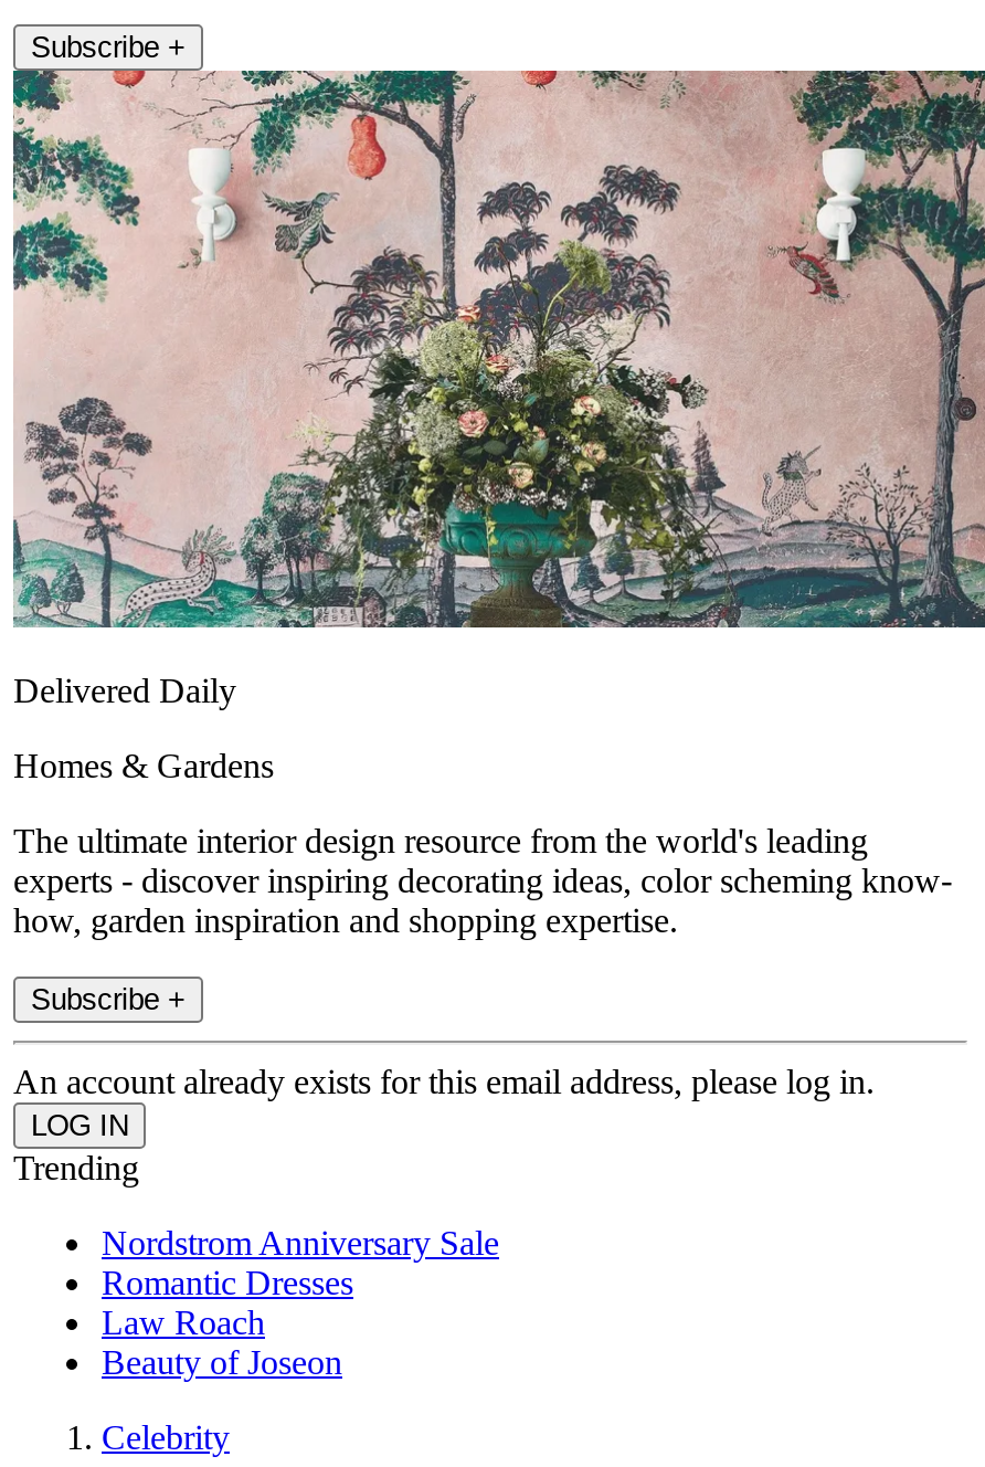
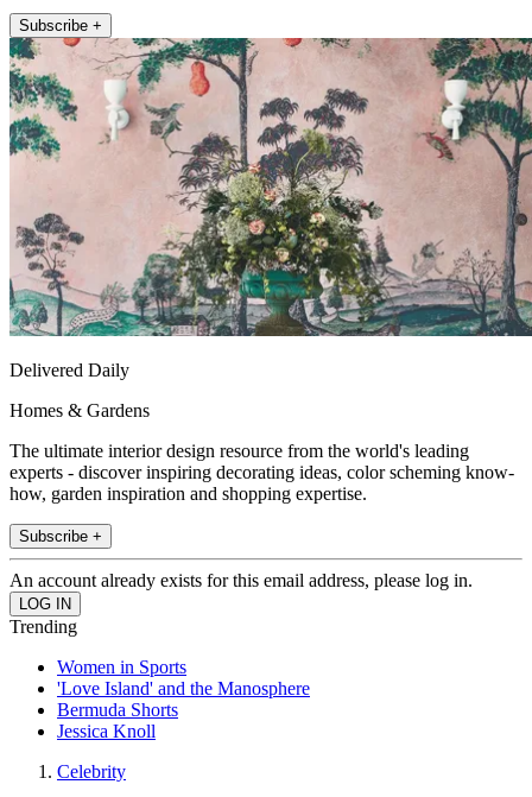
- Nordstrom Anniversary Sale
- Romantic Dresses
- Law Roach
- Beauty of Joseon
+ Women in Sports
+ 'Love Island' and the Manosphere
+ Bermuda Shorts
+ Jessica Knoll
